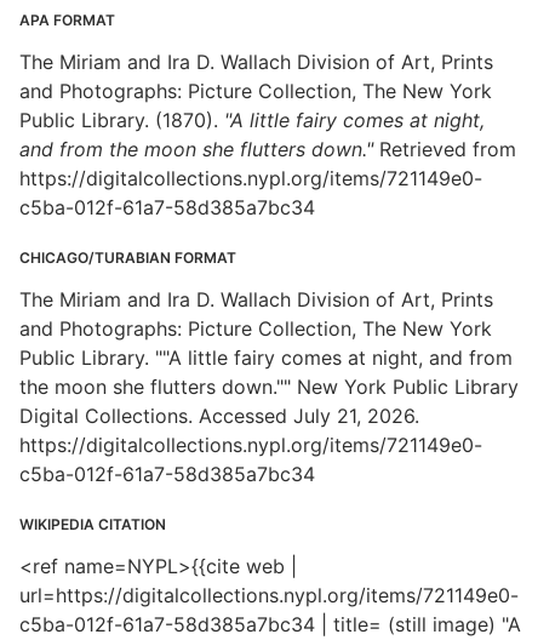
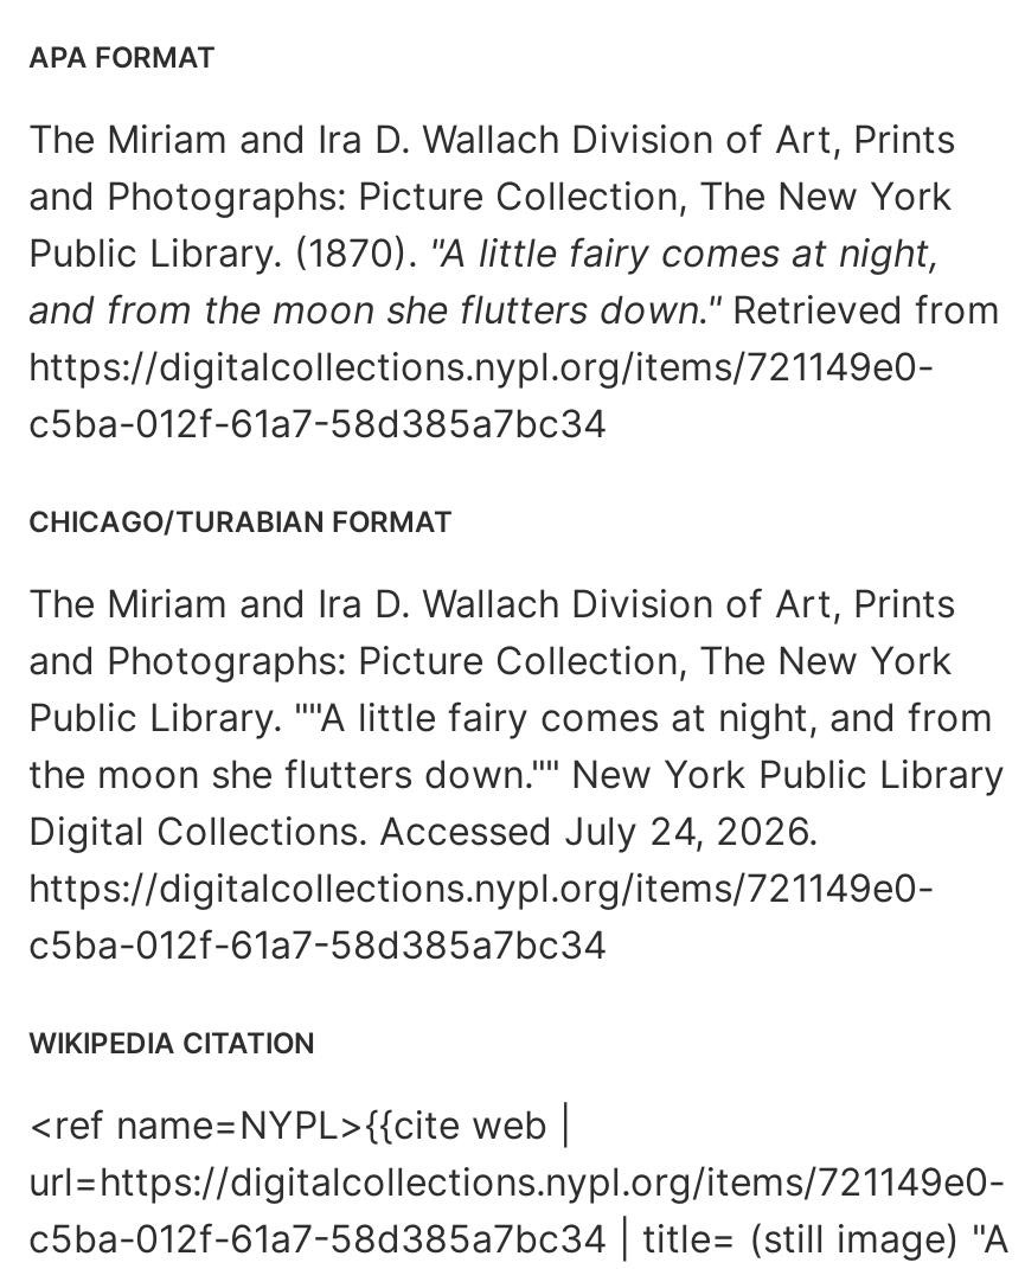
- Digital Collections. Accessed July 21, 2026.
+ Digital Collections. Accessed July 24, 2026.
